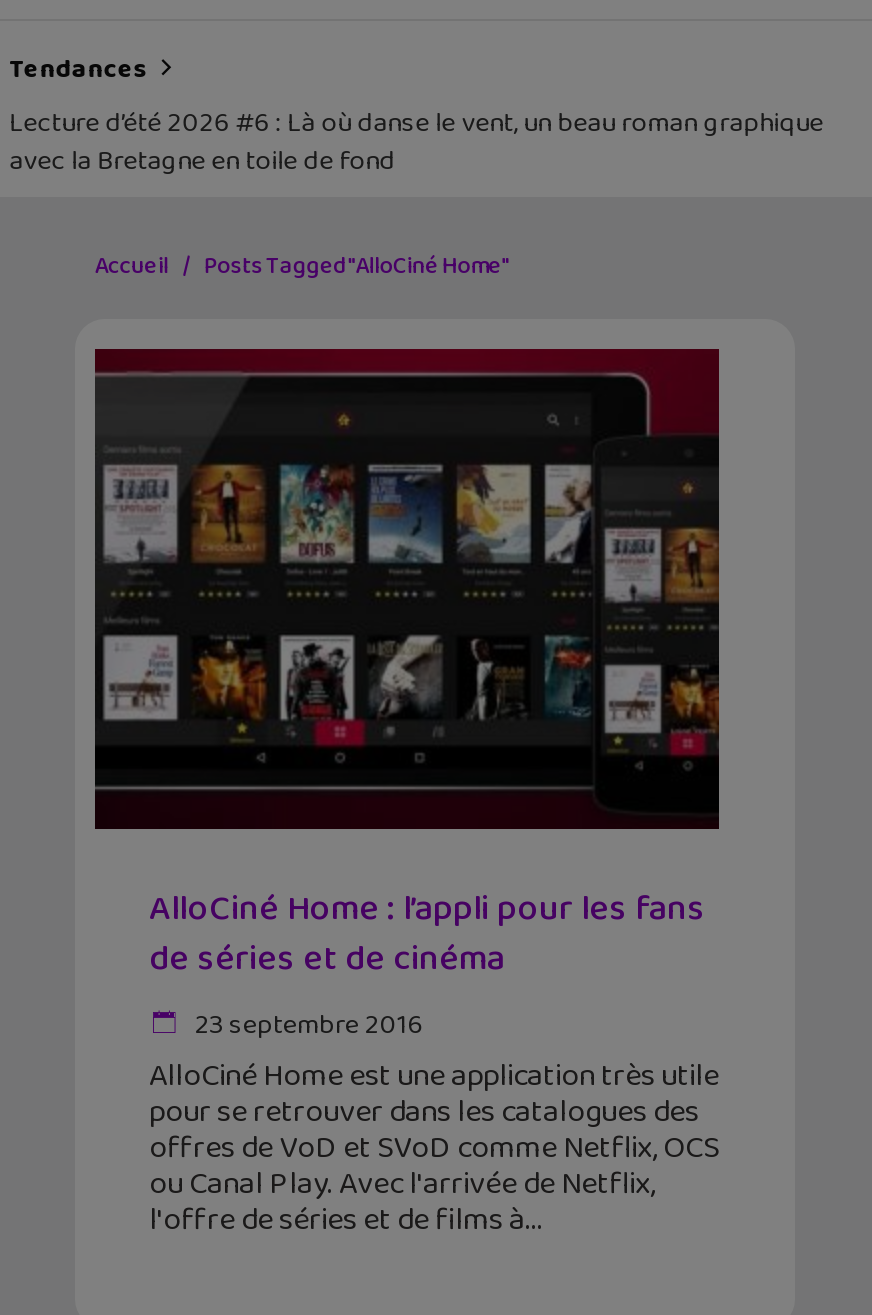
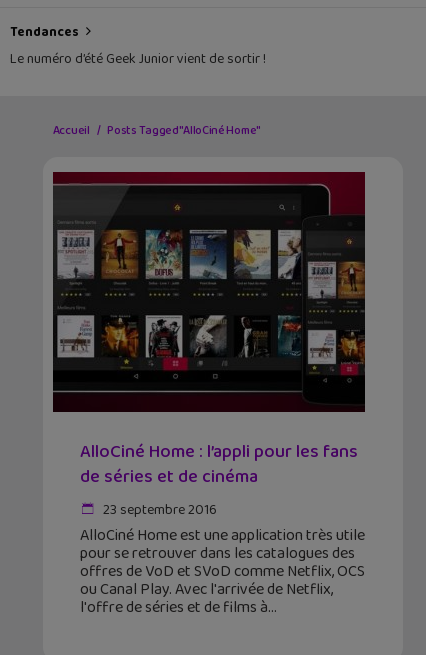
- Lecture d’été 2026 #6 : Là où danse le vent, un beau roman graphique
- avec la Bretagne en toile de fond
+ Le numéro d’été Geek Junior vient de sortir !
